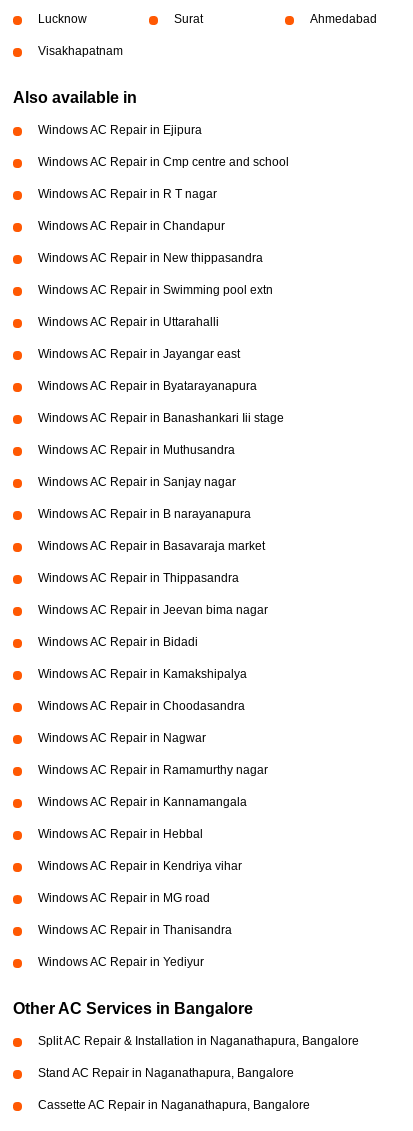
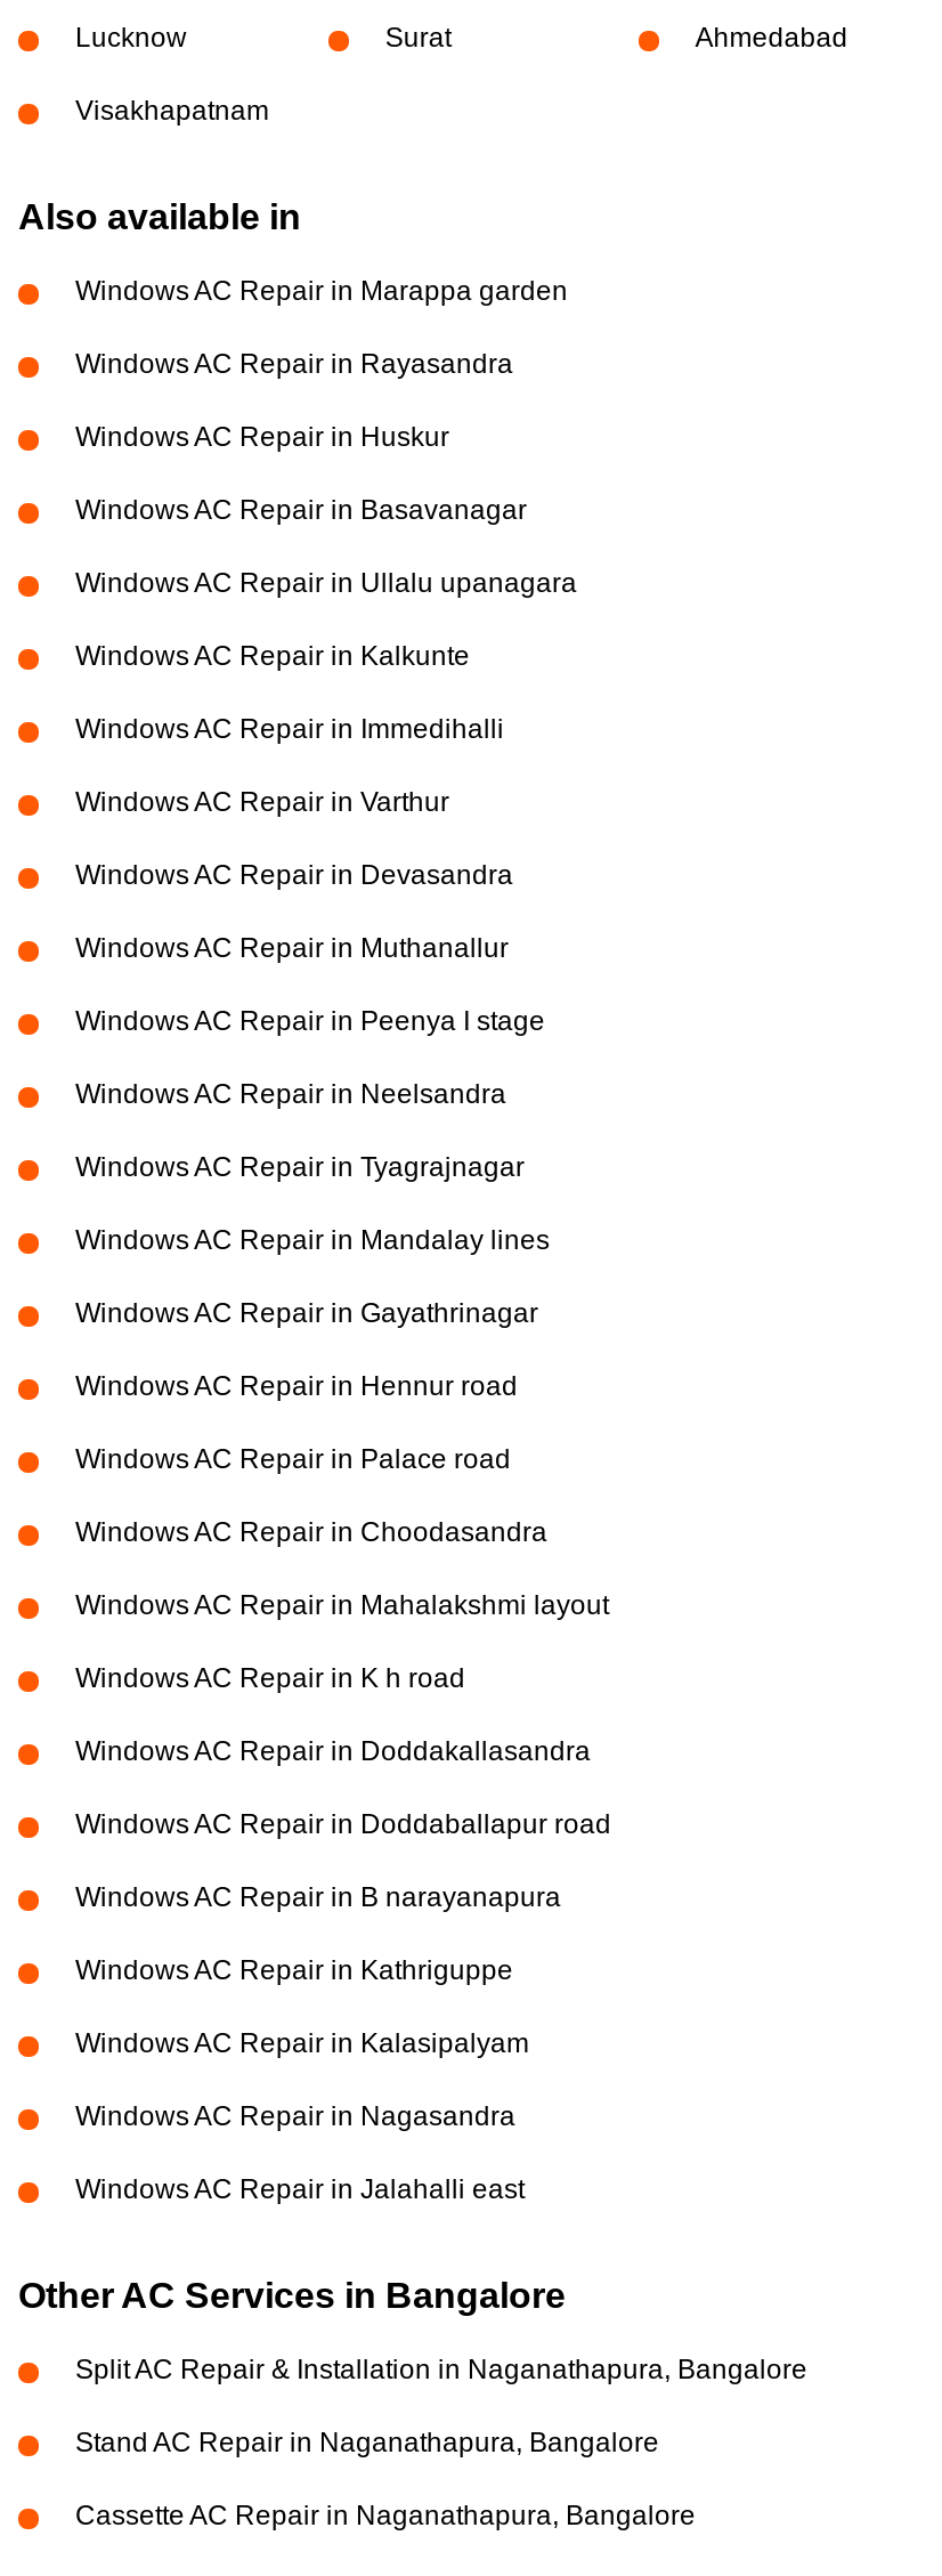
- Windows AC Repair in Ejipura
- Windows AC Repair in Cmp centre and school
- Windows AC Repair in R T nagar
- Windows AC Repair in Chandapur
- Windows AC Repair in New thippasandra
- Windows AC Repair in Swimming pool extn
- Windows AC Repair in Uttarahalli
- Windows AC Repair in Jayangar east
- Windows AC Repair in Byatarayanapura
- Windows AC Repair in Banashankari Iii stage
- Windows AC Repair in Muthusandra
- Windows AC Repair in Sanjay nagar
+ Windows AC Repair in Marappa garden
+ Windows AC Repair in Rayasandra
+ Windows AC Repair in Huskur
+ Windows AC Repair in Basavanagar
+ Windows AC Repair in Ullalu upanagara
+ Windows AC Repair in Kalkunte
+ Windows AC Repair in Immedihalli
+ Windows AC Repair in Varthur
+ Windows AC Repair in Devasandra
+ Windows AC Repair in Muthanallur
+ Windows AC Repair in Peenya I stage
+ Windows AC Repair in Neelsandra
+ Windows AC Repair in Tyagrajnagar
+ Windows AC Repair in Mandalay lines
+ Windows AC Repair in Gayathrinagar
+ Windows AC Repair in Hennur road
+ Windows AC Repair in Palace road
+ Windows AC Repair in Mahalakshmi layout
+ Windows AC Repair in K h road
+ Windows AC Repair in Doddakallasandra
+ Windows AC Repair in Doddaballapur road

moved down: Windows AC Repair in B narayanapura

- Windows AC Repair in Basavaraja market
- Windows AC Repair in Thippasandra
- Windows AC Repair in Jeevan bima nagar
- Windows AC Repair in Bidadi
- Windows AC Repair in Kamakshipalya
- Windows AC Repair in Nagwar
- Windows AC Repair in Ramamurthy nagar
- Windows AC Repair in Kannamangala
- Windows AC Repair in Hebbal
- Windows AC Repair in Kendriya vihar
- Windows AC Repair in MG road
- Windows AC Repair in Thanisandra
- Windows AC Repair in Yediyur
+ Windows AC Repair in Kathriguppe
+ Windows AC Repair in Kalasipalyam
+ Windows AC Repair in Nagasandra
+ Windows AC Repair in Jalahalli east

moved up: Windows AC Repair in Choodasandra
